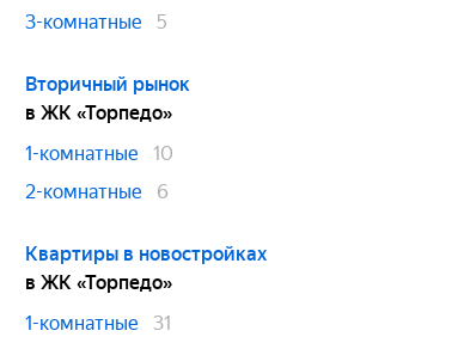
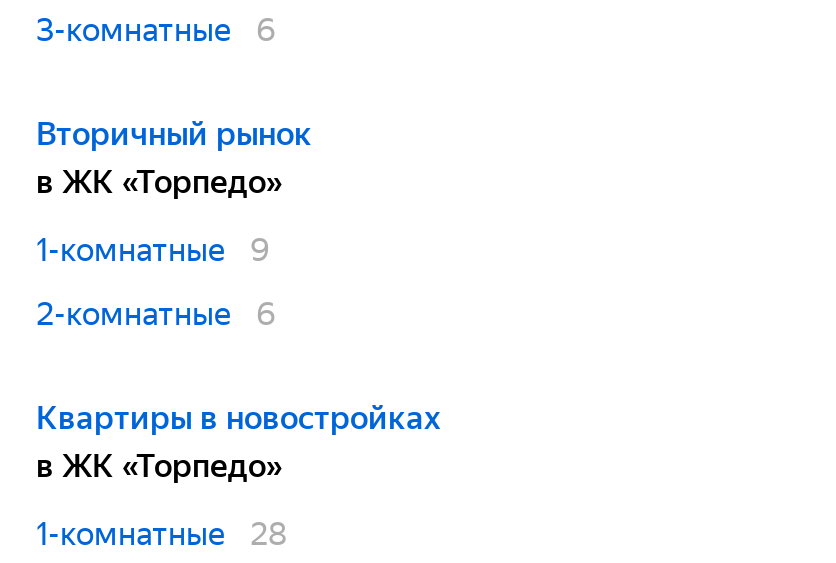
- 3-комнатные 5
+ 3-комнатные 6

- 1-комнатные 10
+ 1-комнатные 9

- 1-комнатные 31
+ 1-комнатные 28
